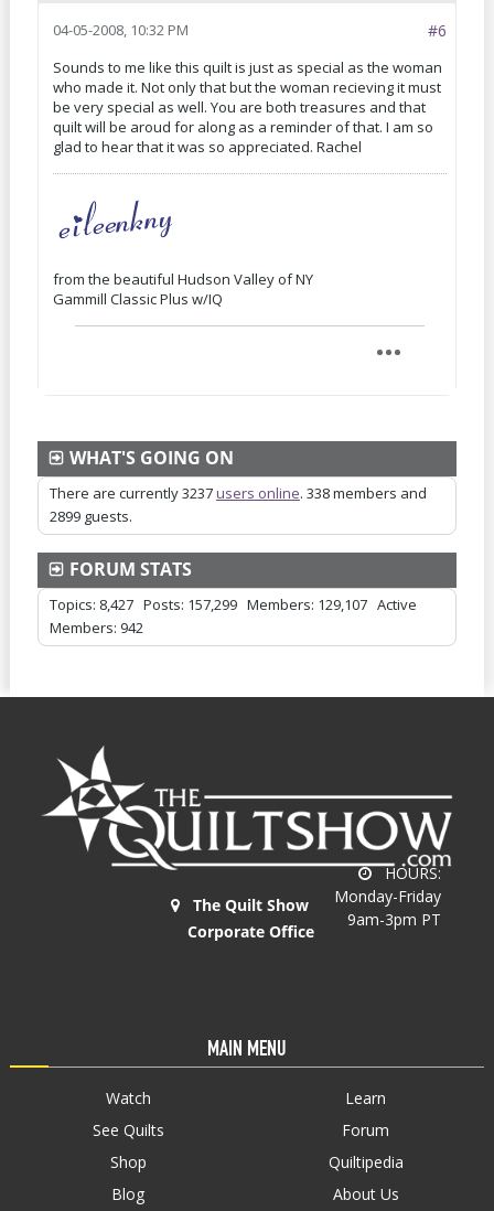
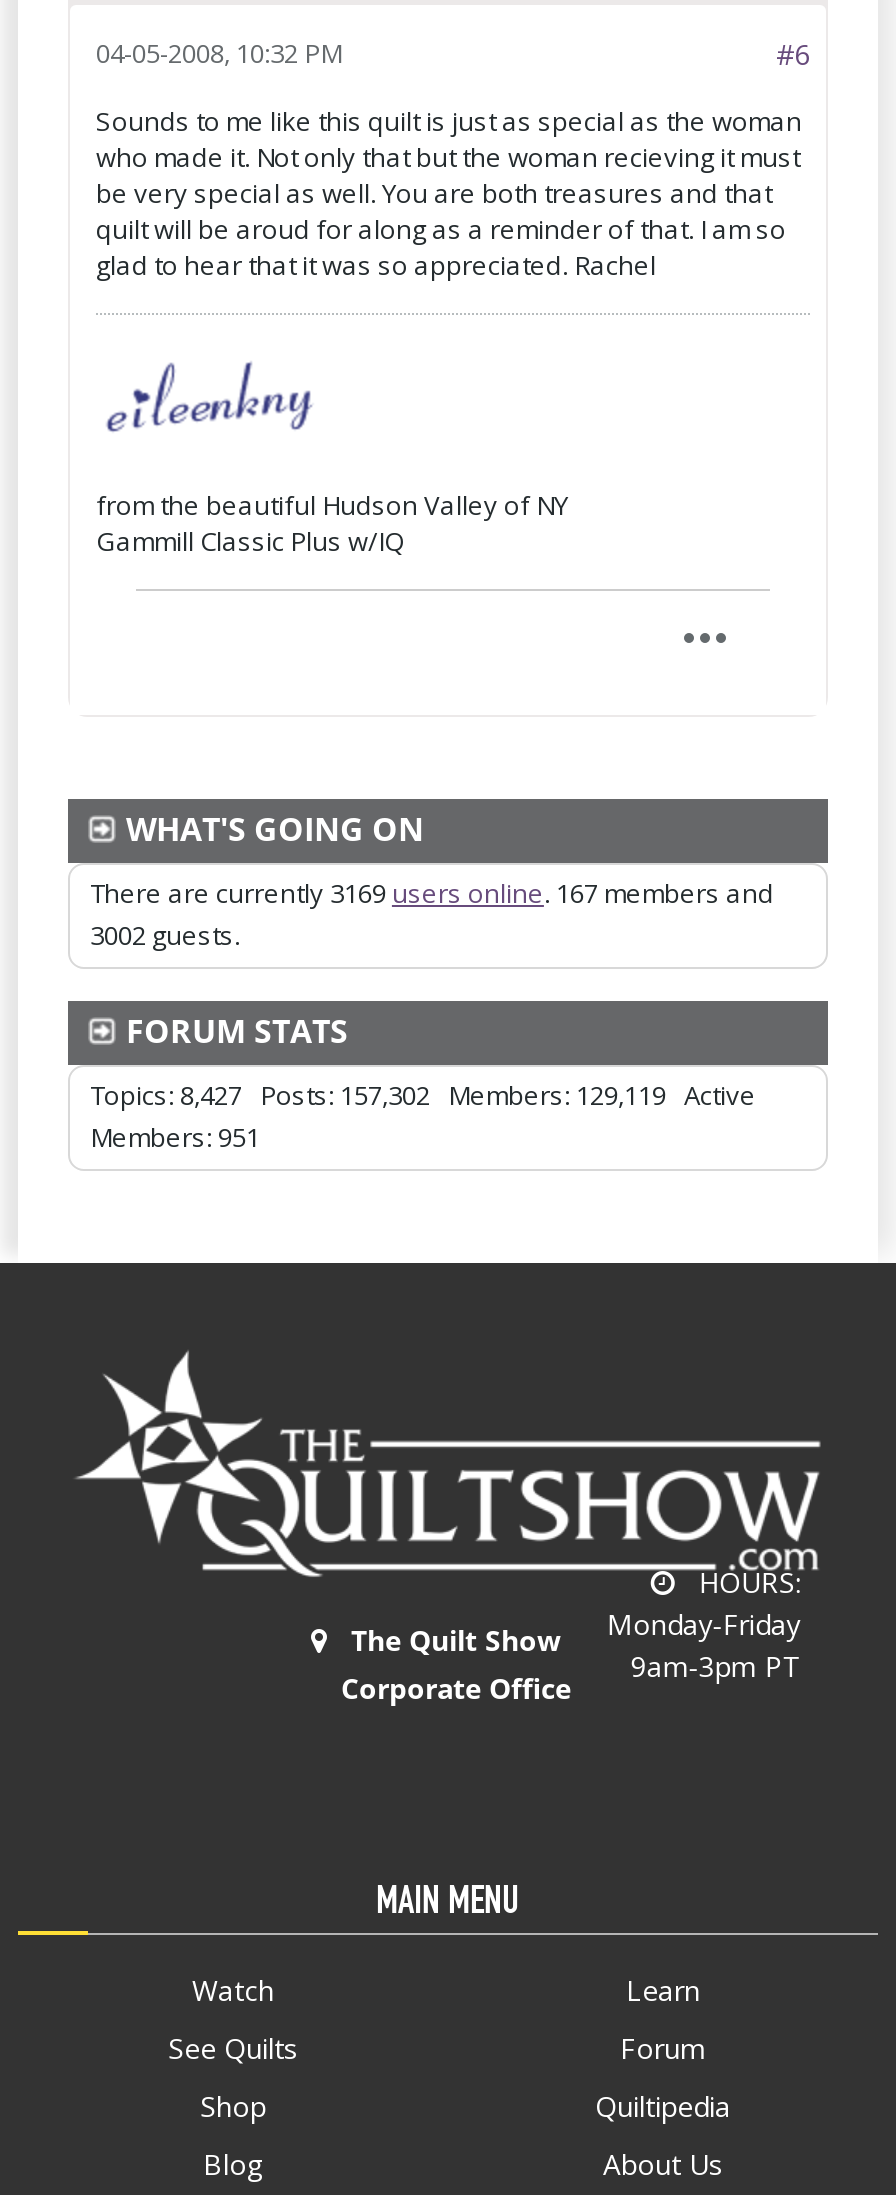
- There are currently 3237 users online. 338 members and
+ There are currently 3169 users online. 167 members and

- 2899 guests.
+ 3002 guests.

- Topics: 8,427 Posts: 157,299 Members: 129,107 Active
+ Topics: 8,427 Posts: 157,302 Members: 129,119 Active

- Members: 942
+ Members: 951
